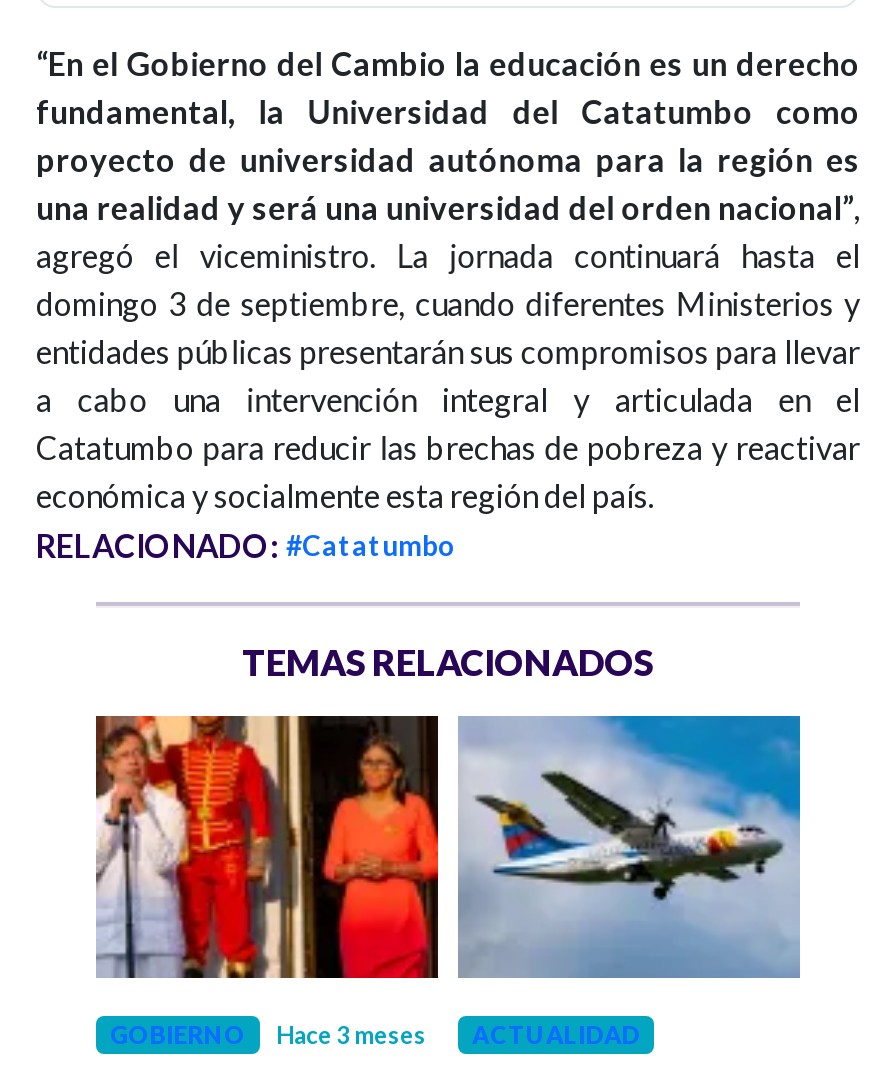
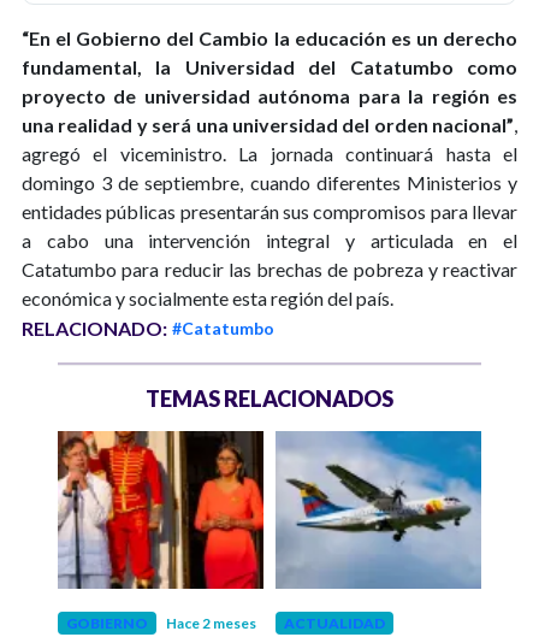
- Hace 3 meses
+ Hace 2 meses
